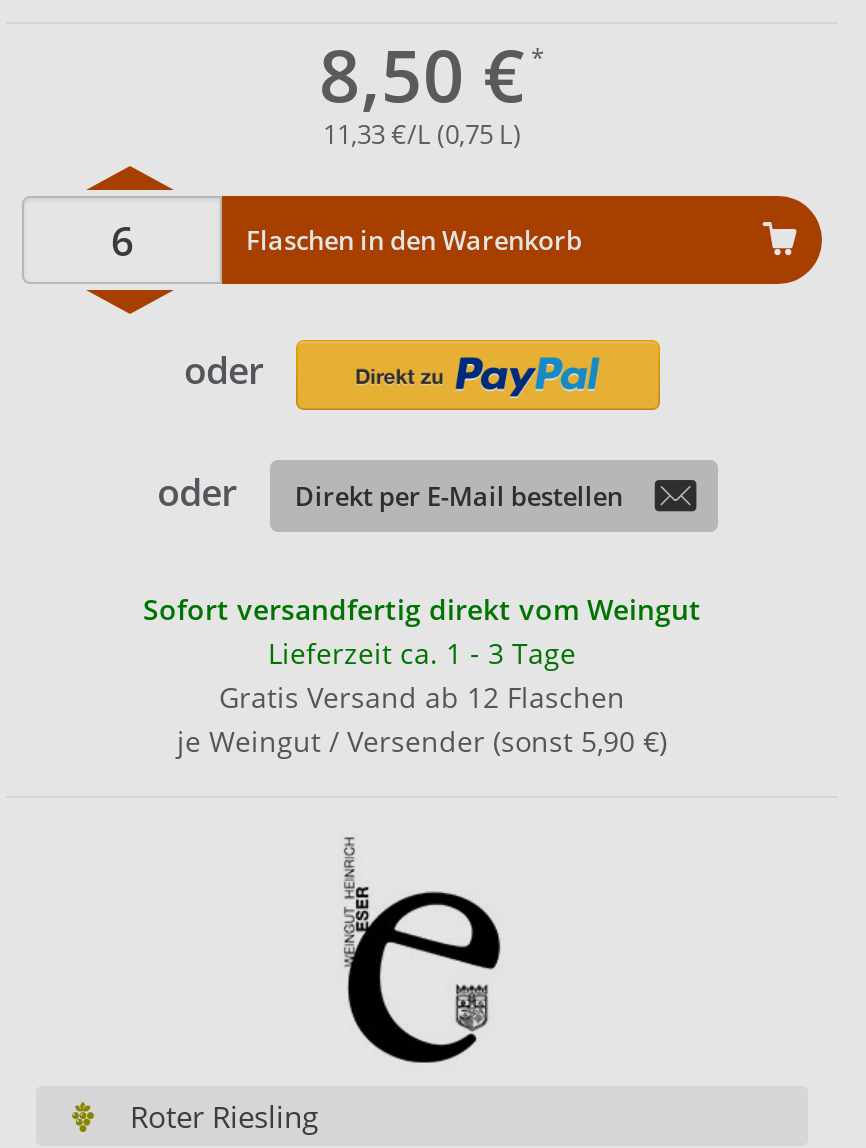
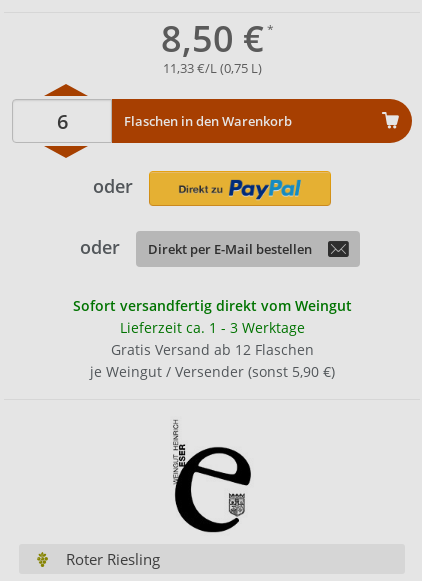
- Lieferzeit ca. 1 - 3 Tage
+ Lieferzeit ca. 1 - 3 Werktage
